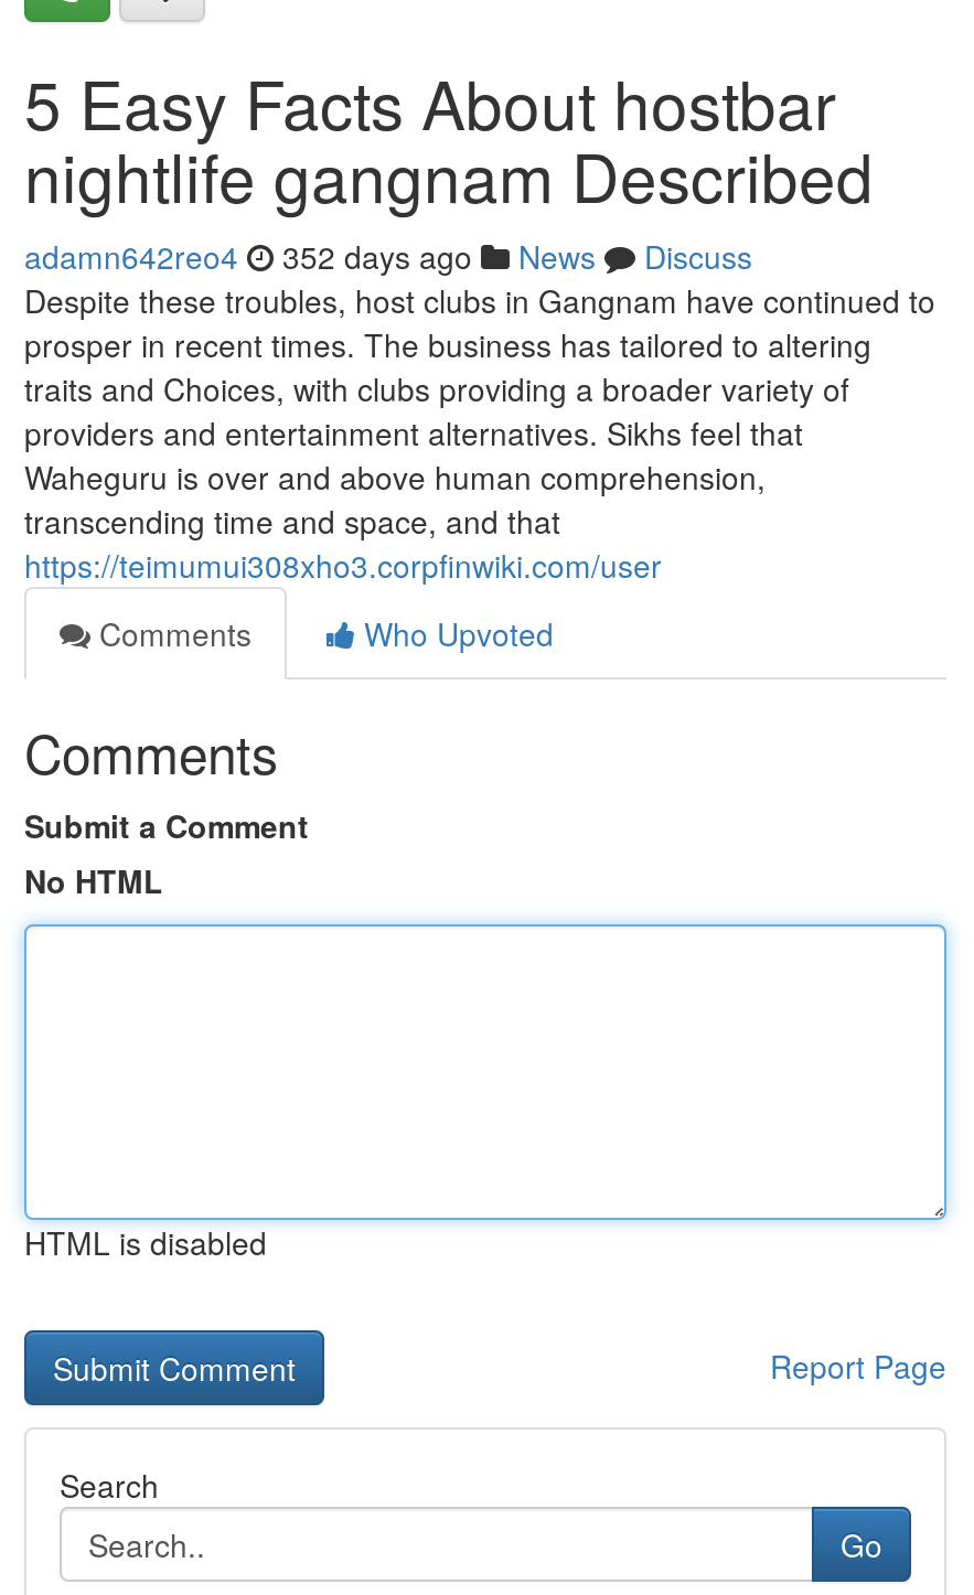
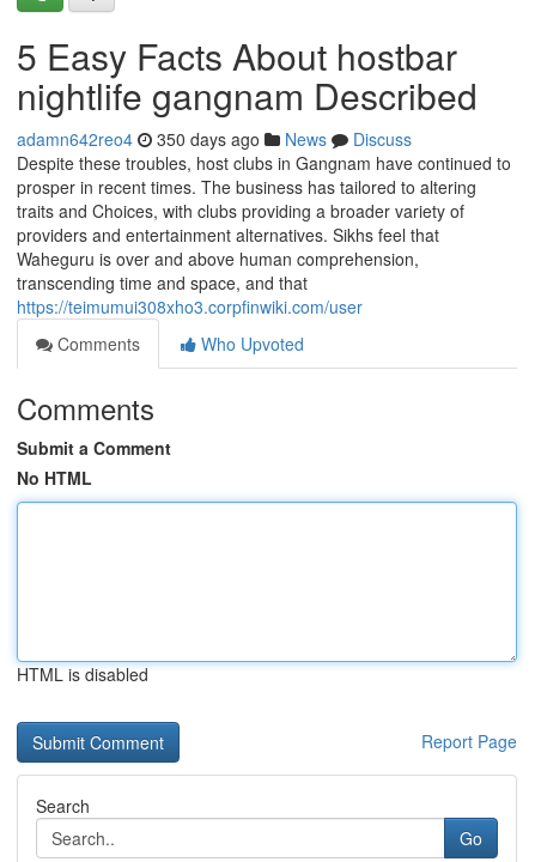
- adamn642reo4 352 days ago News Discuss
+ adamn642reo4 350 days ago News Discuss
